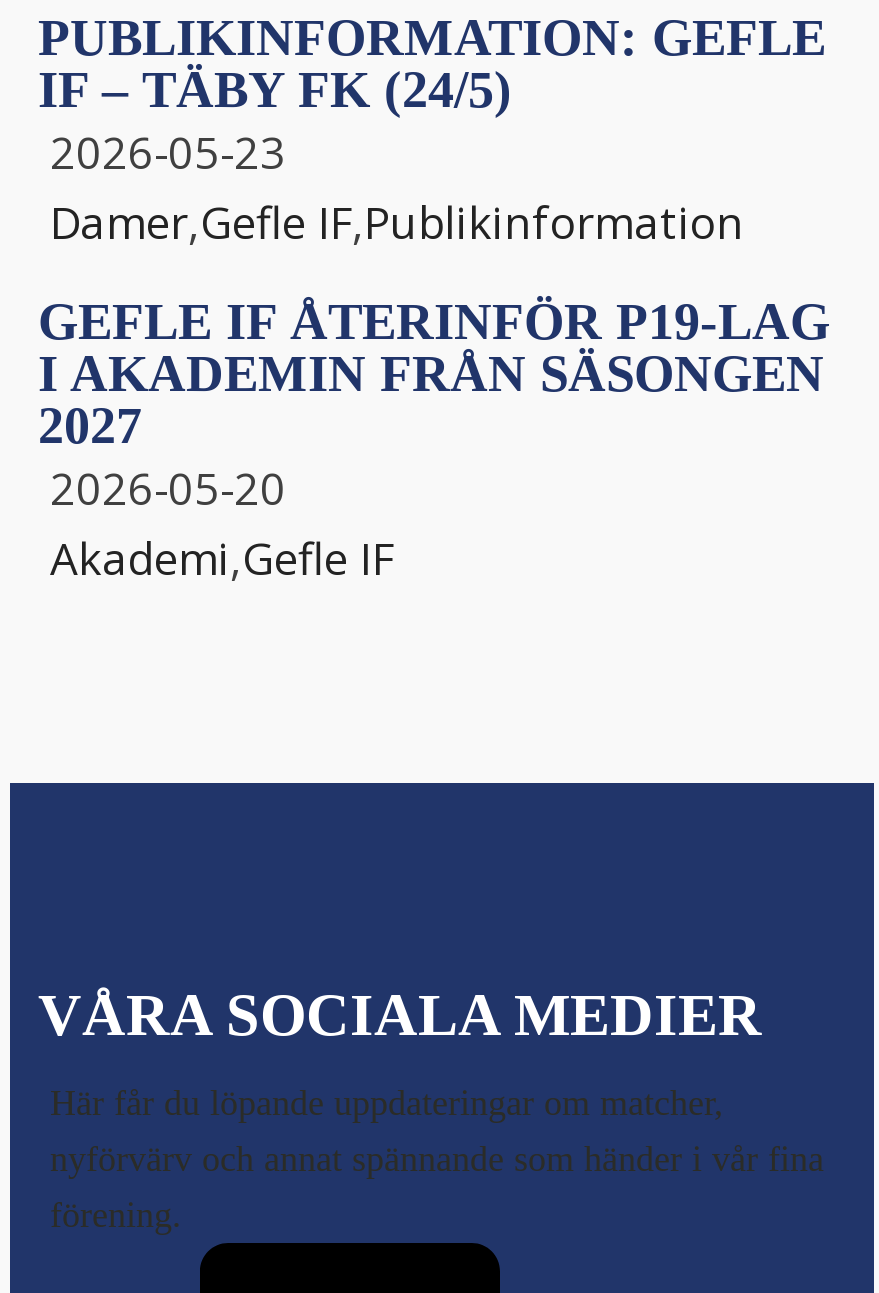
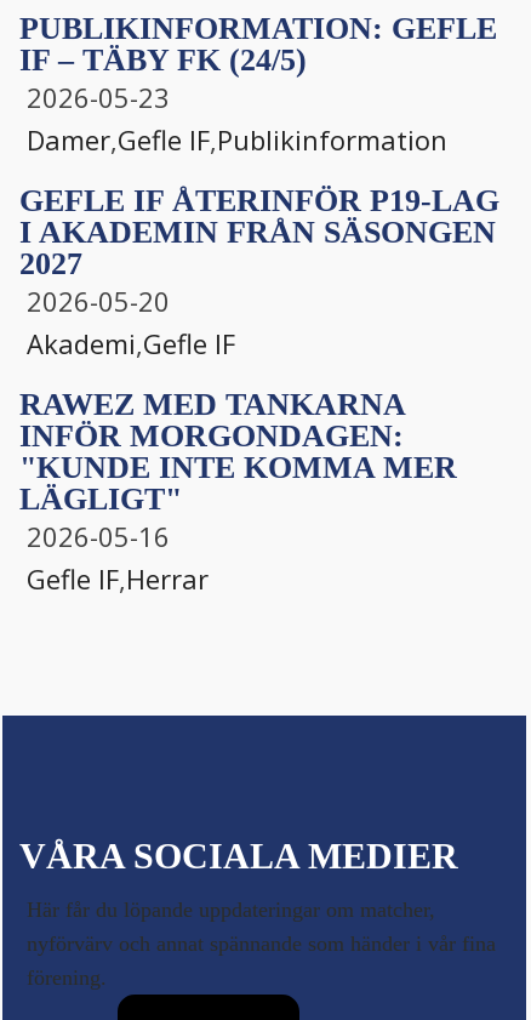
+ RAWEZ MED TANKARNA
+ INFÖR MORGONDAGEN:
+ "KUNDE INTE KOMMA MER
+ LÄGLIGT"
+ 2026-05-16
+ Gefle IF,Herrar
